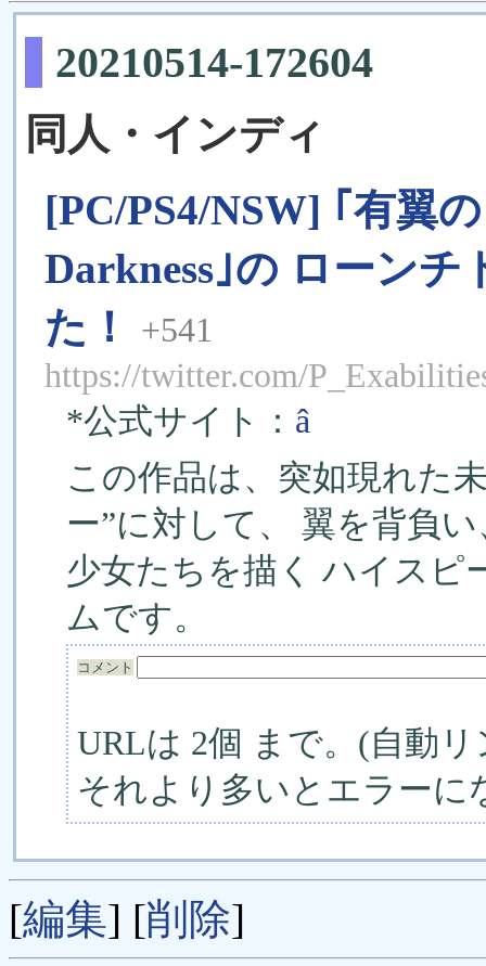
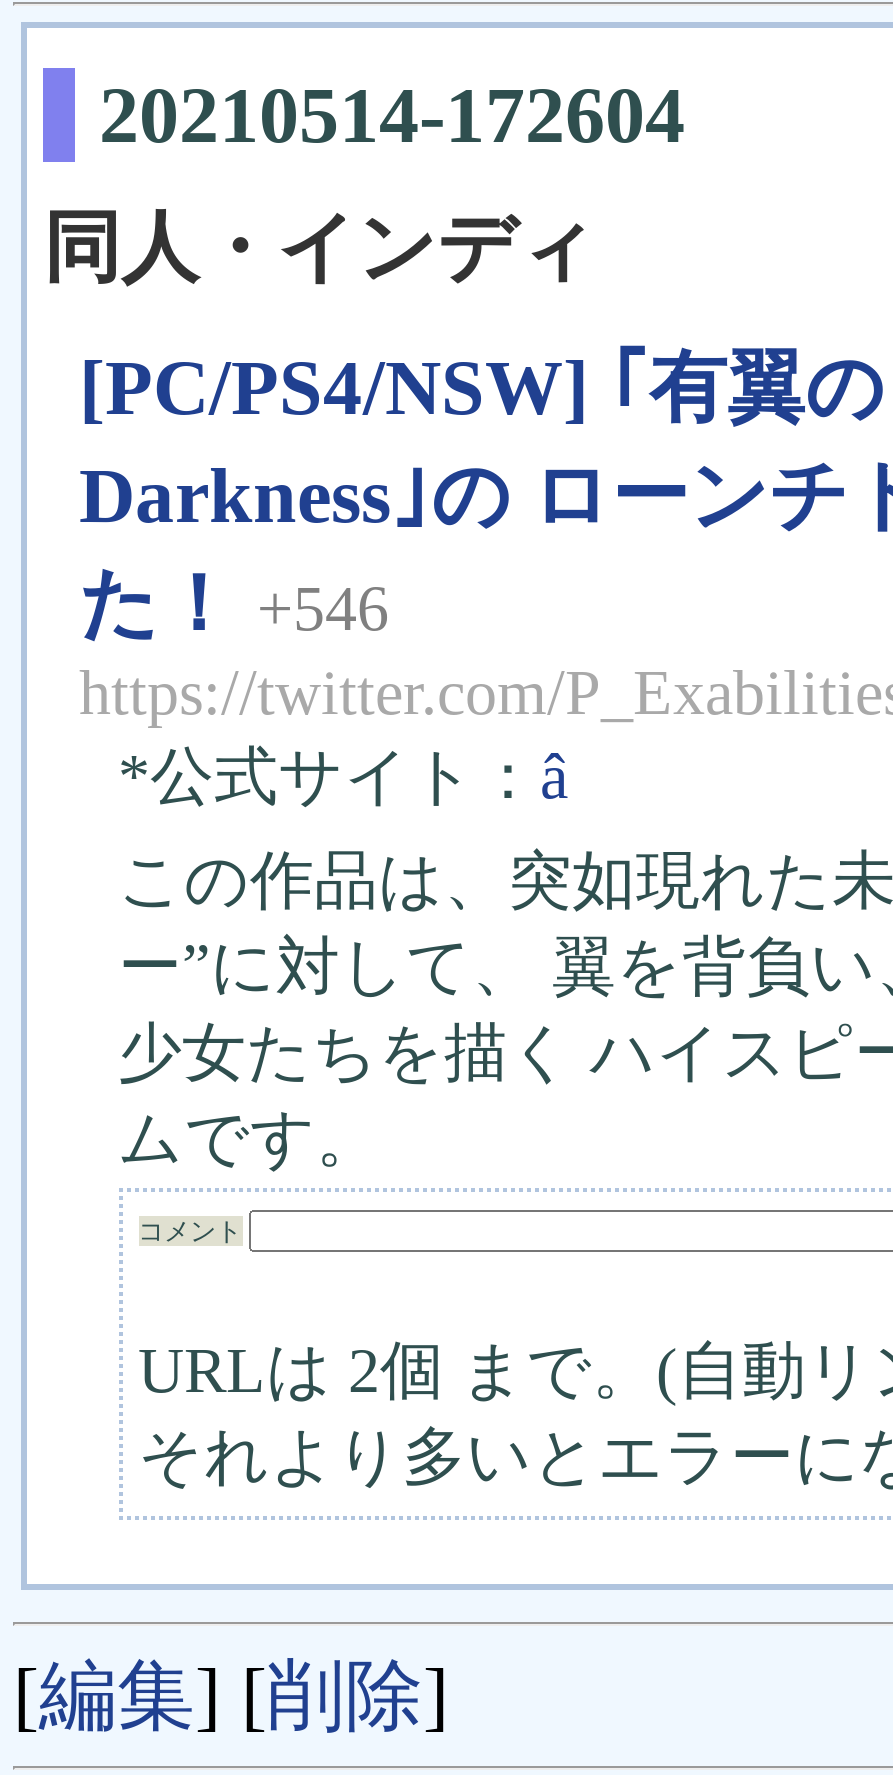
- た！ +541
+ た！ +546
